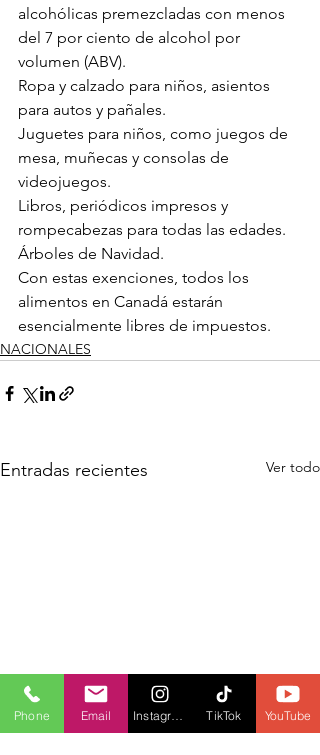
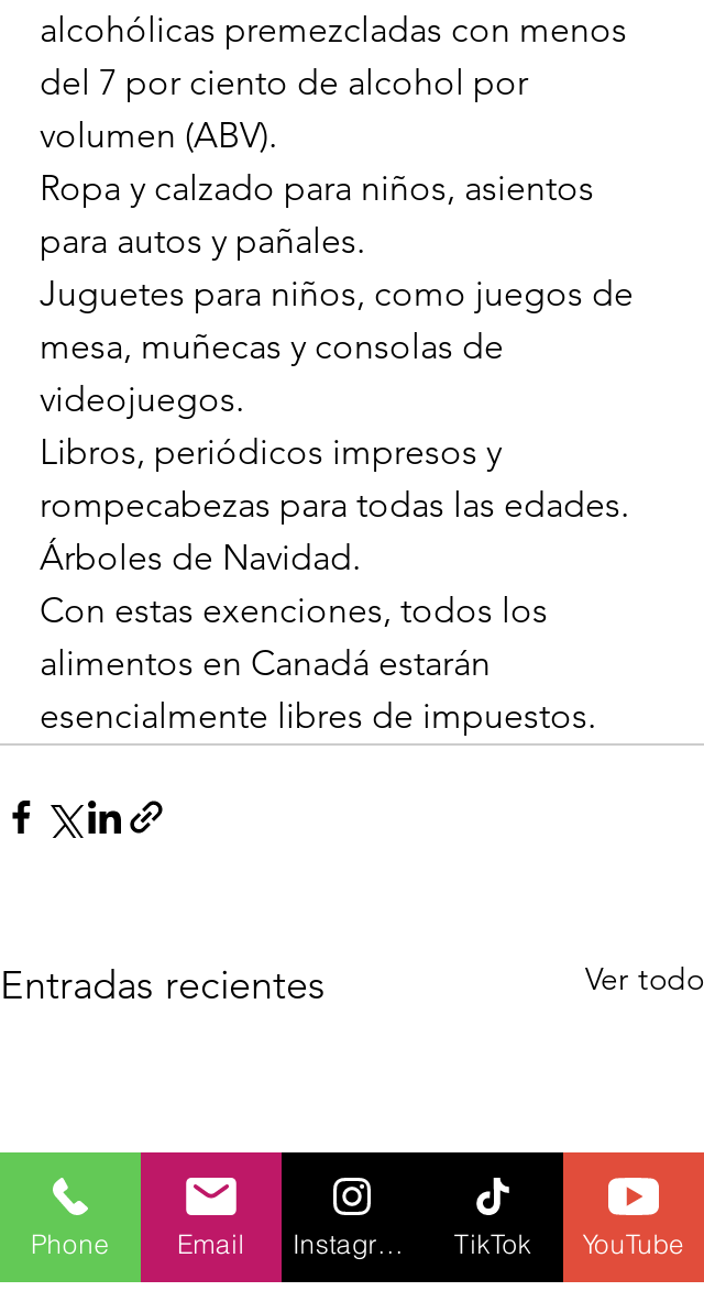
- NACIONALES
